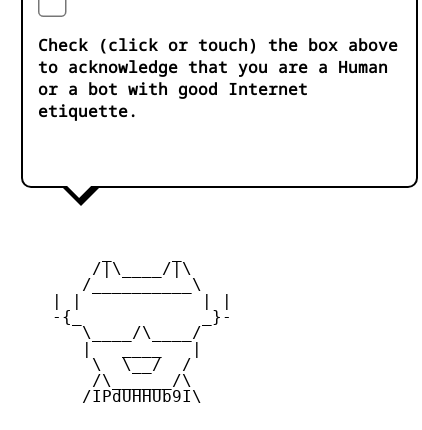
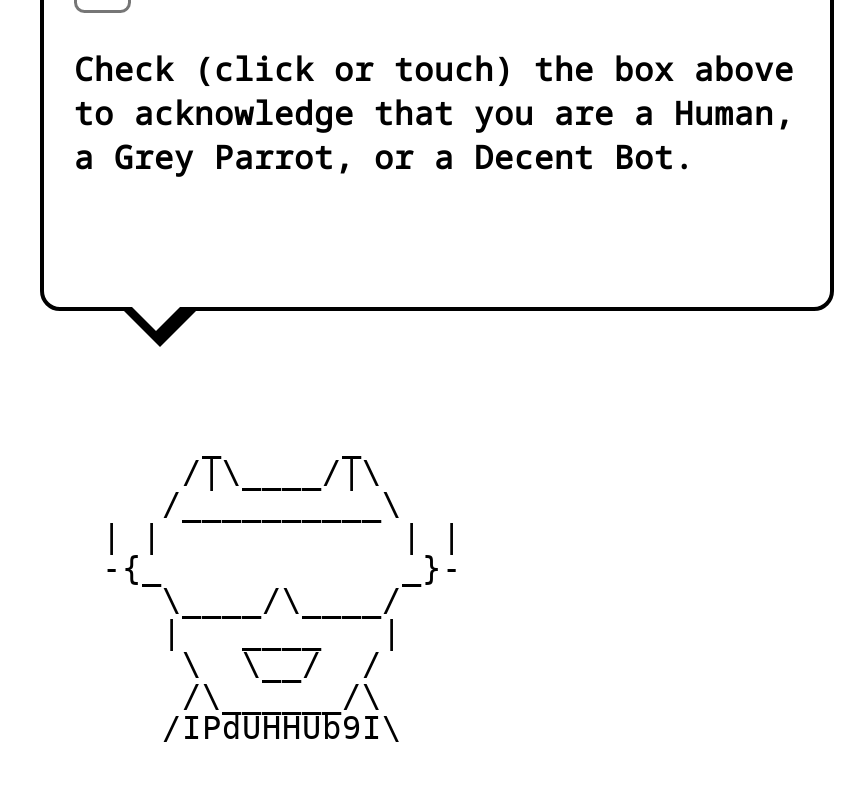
- to acknowledge that you are a Human
- or a bot with good Internet
- etiquette.
+ to acknowledge that you are a Human,
+ a Grey Parrot, or a Decent Bot.
